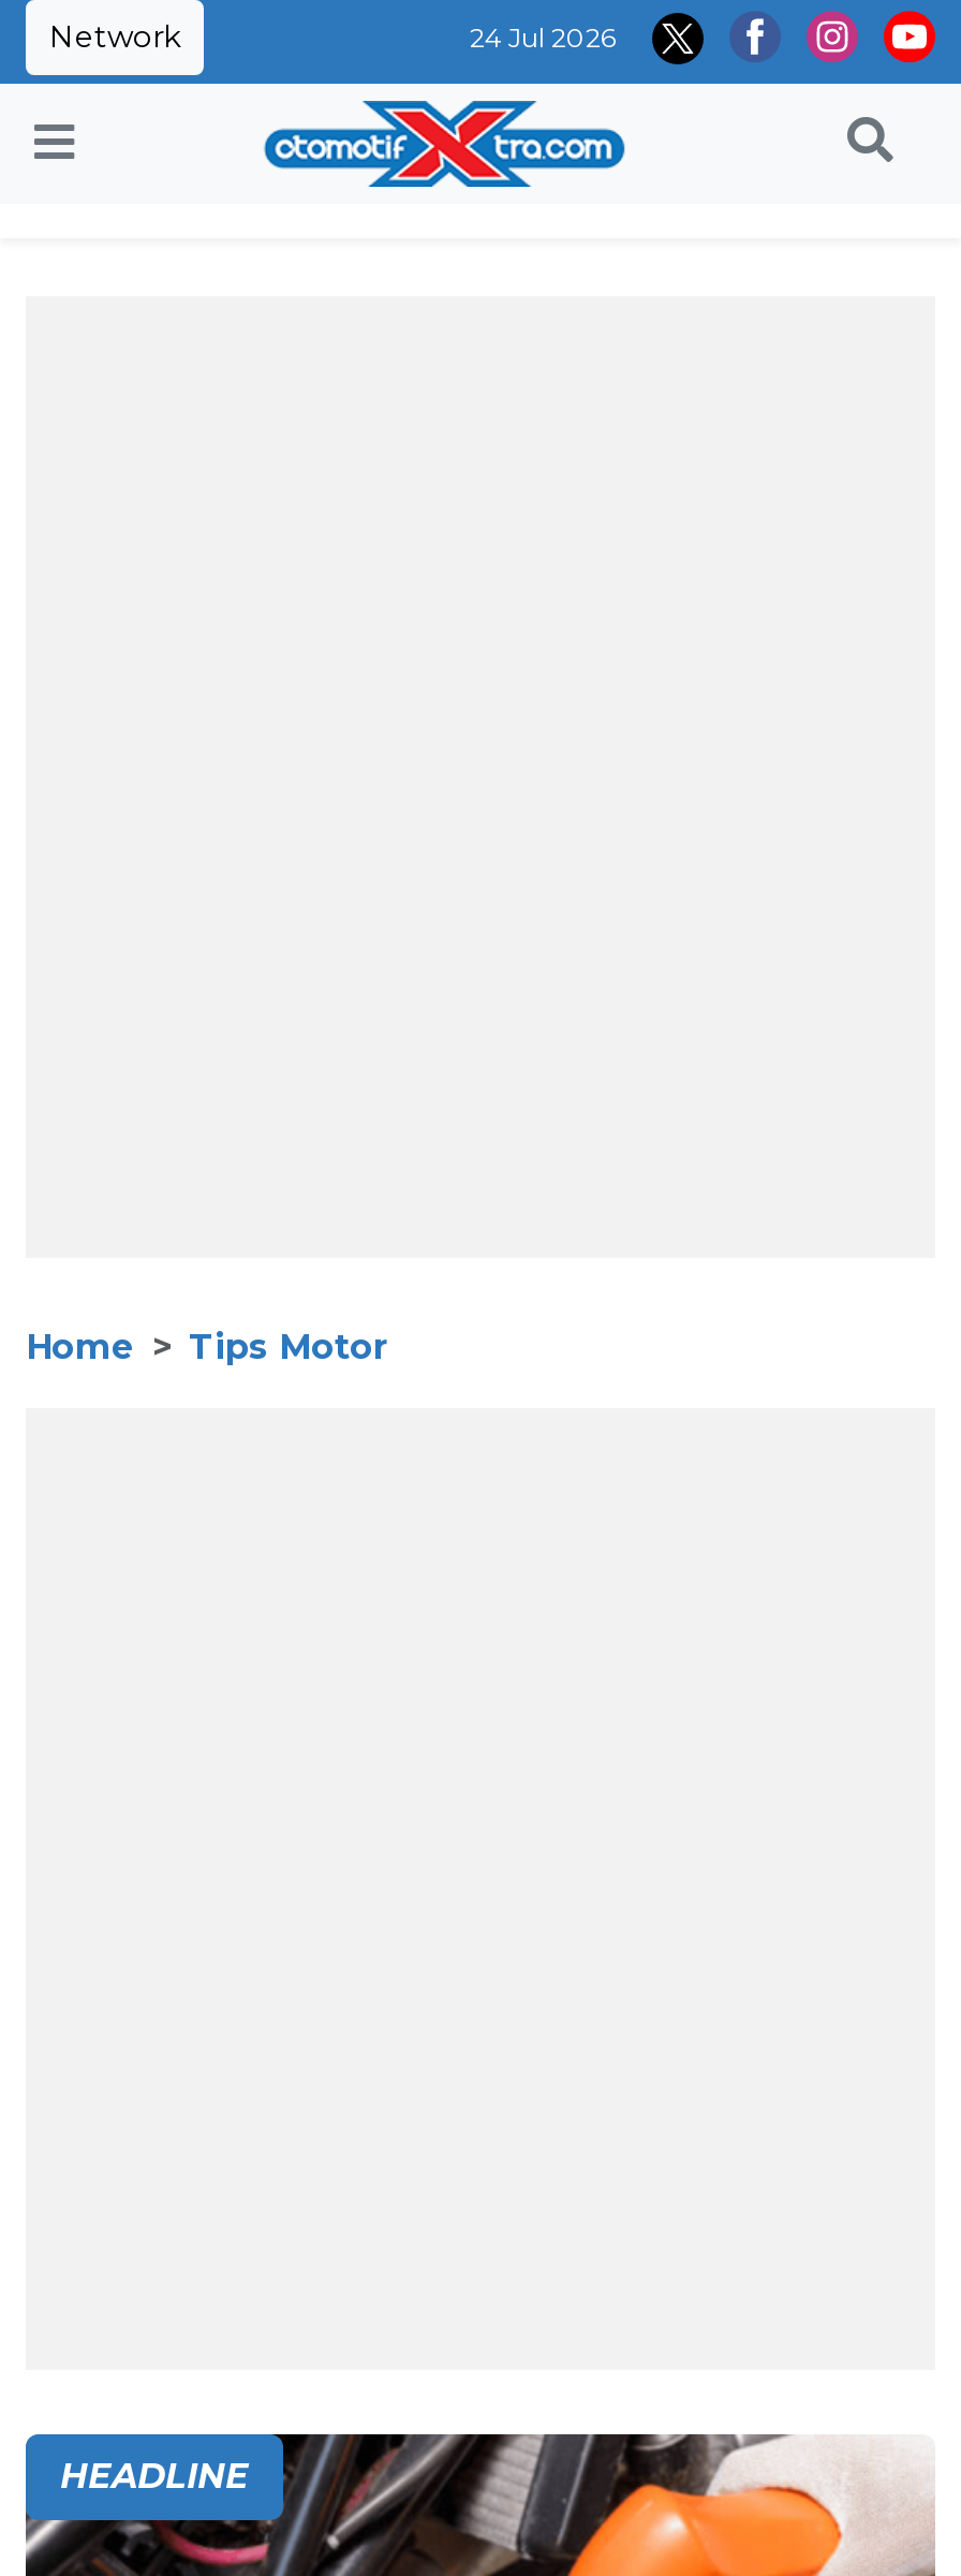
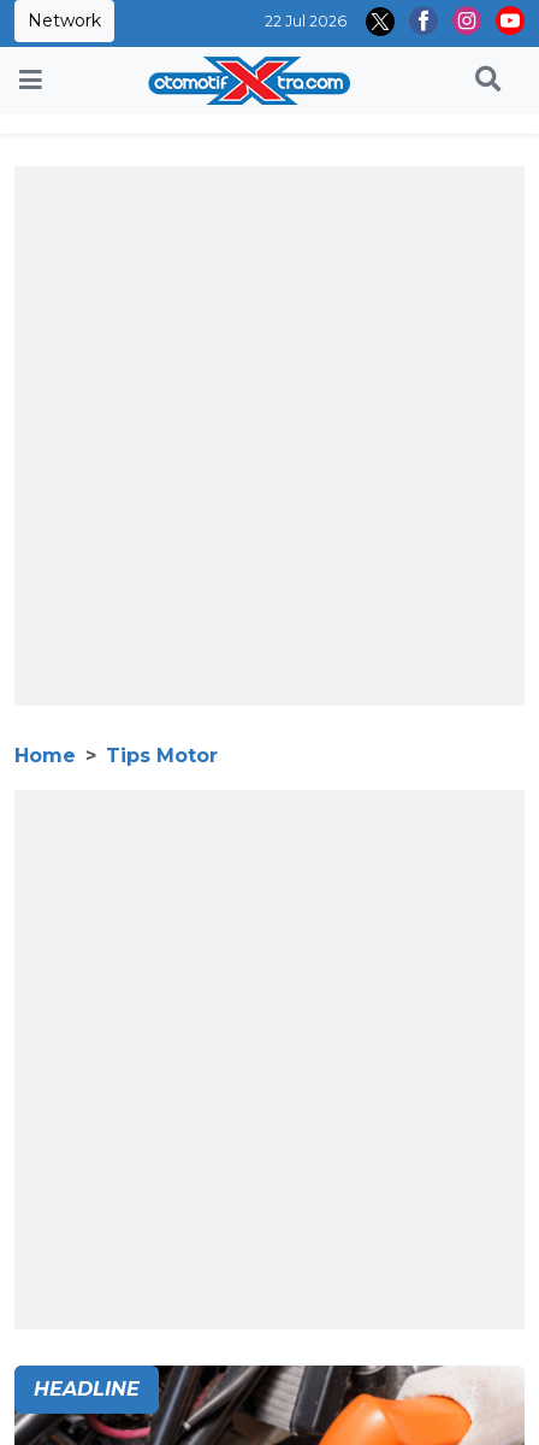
- 24 Jul 2026
+ 22 Jul 2026
